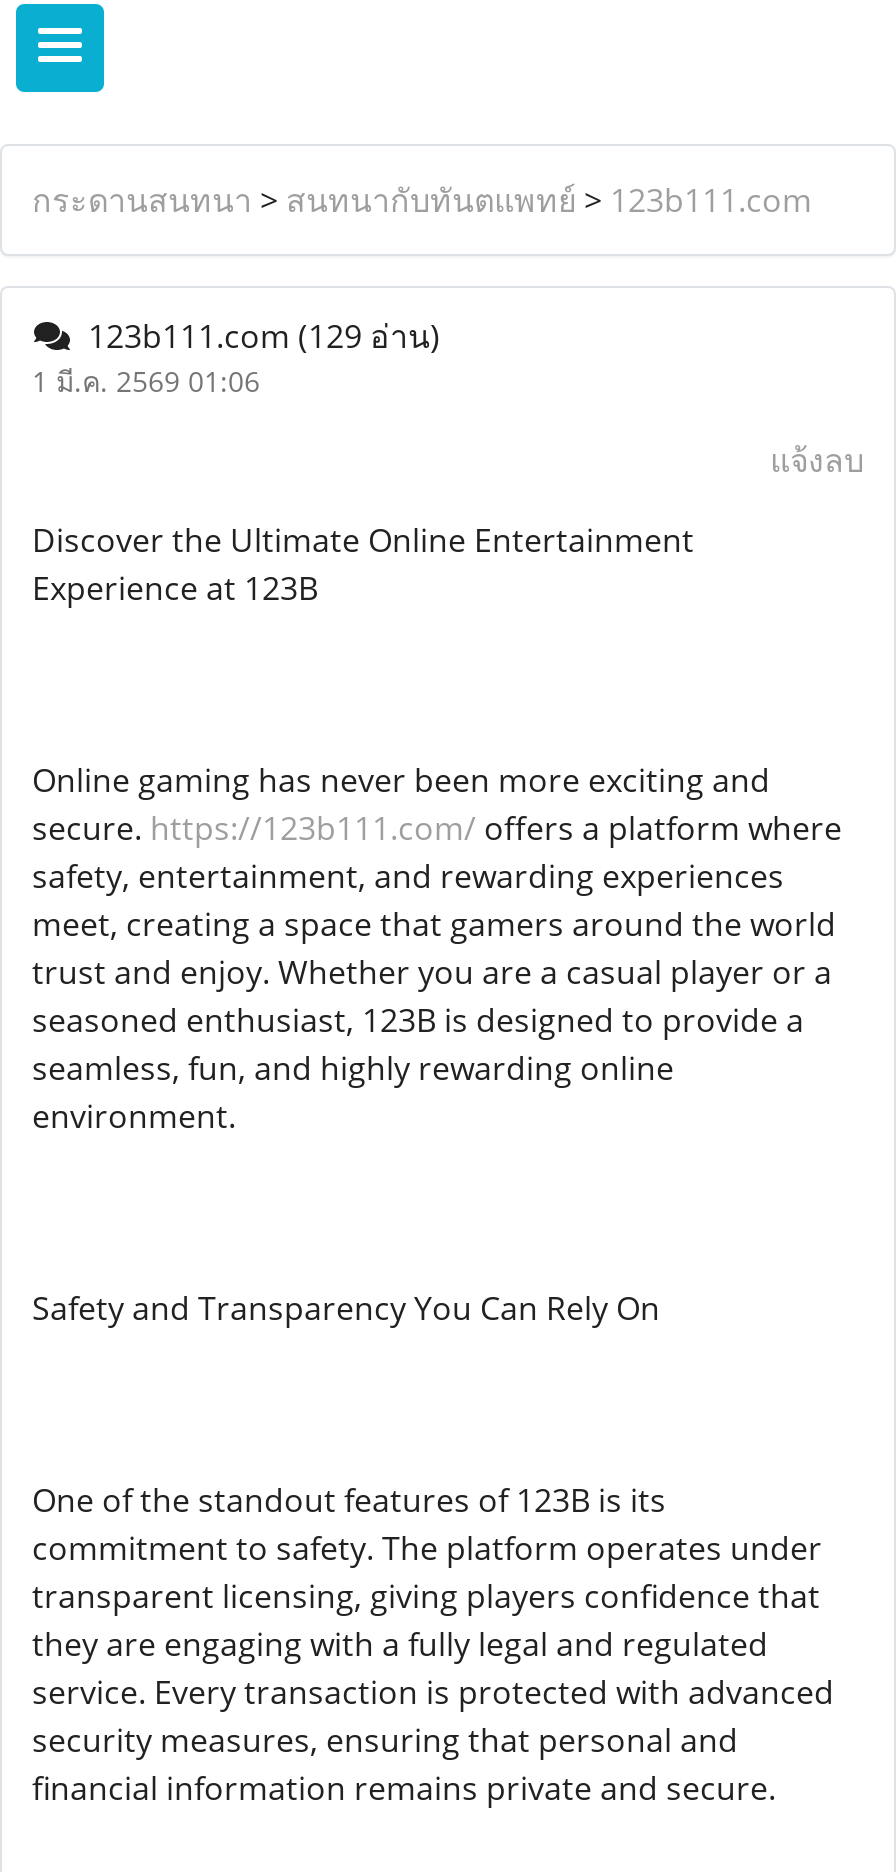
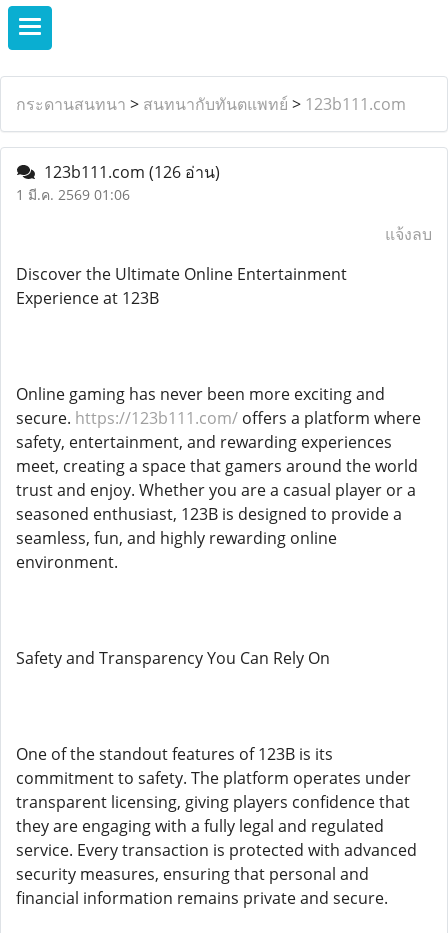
- 123b111.com (129 อ่าน)
+ 123b111.com (126 อ่าน)
